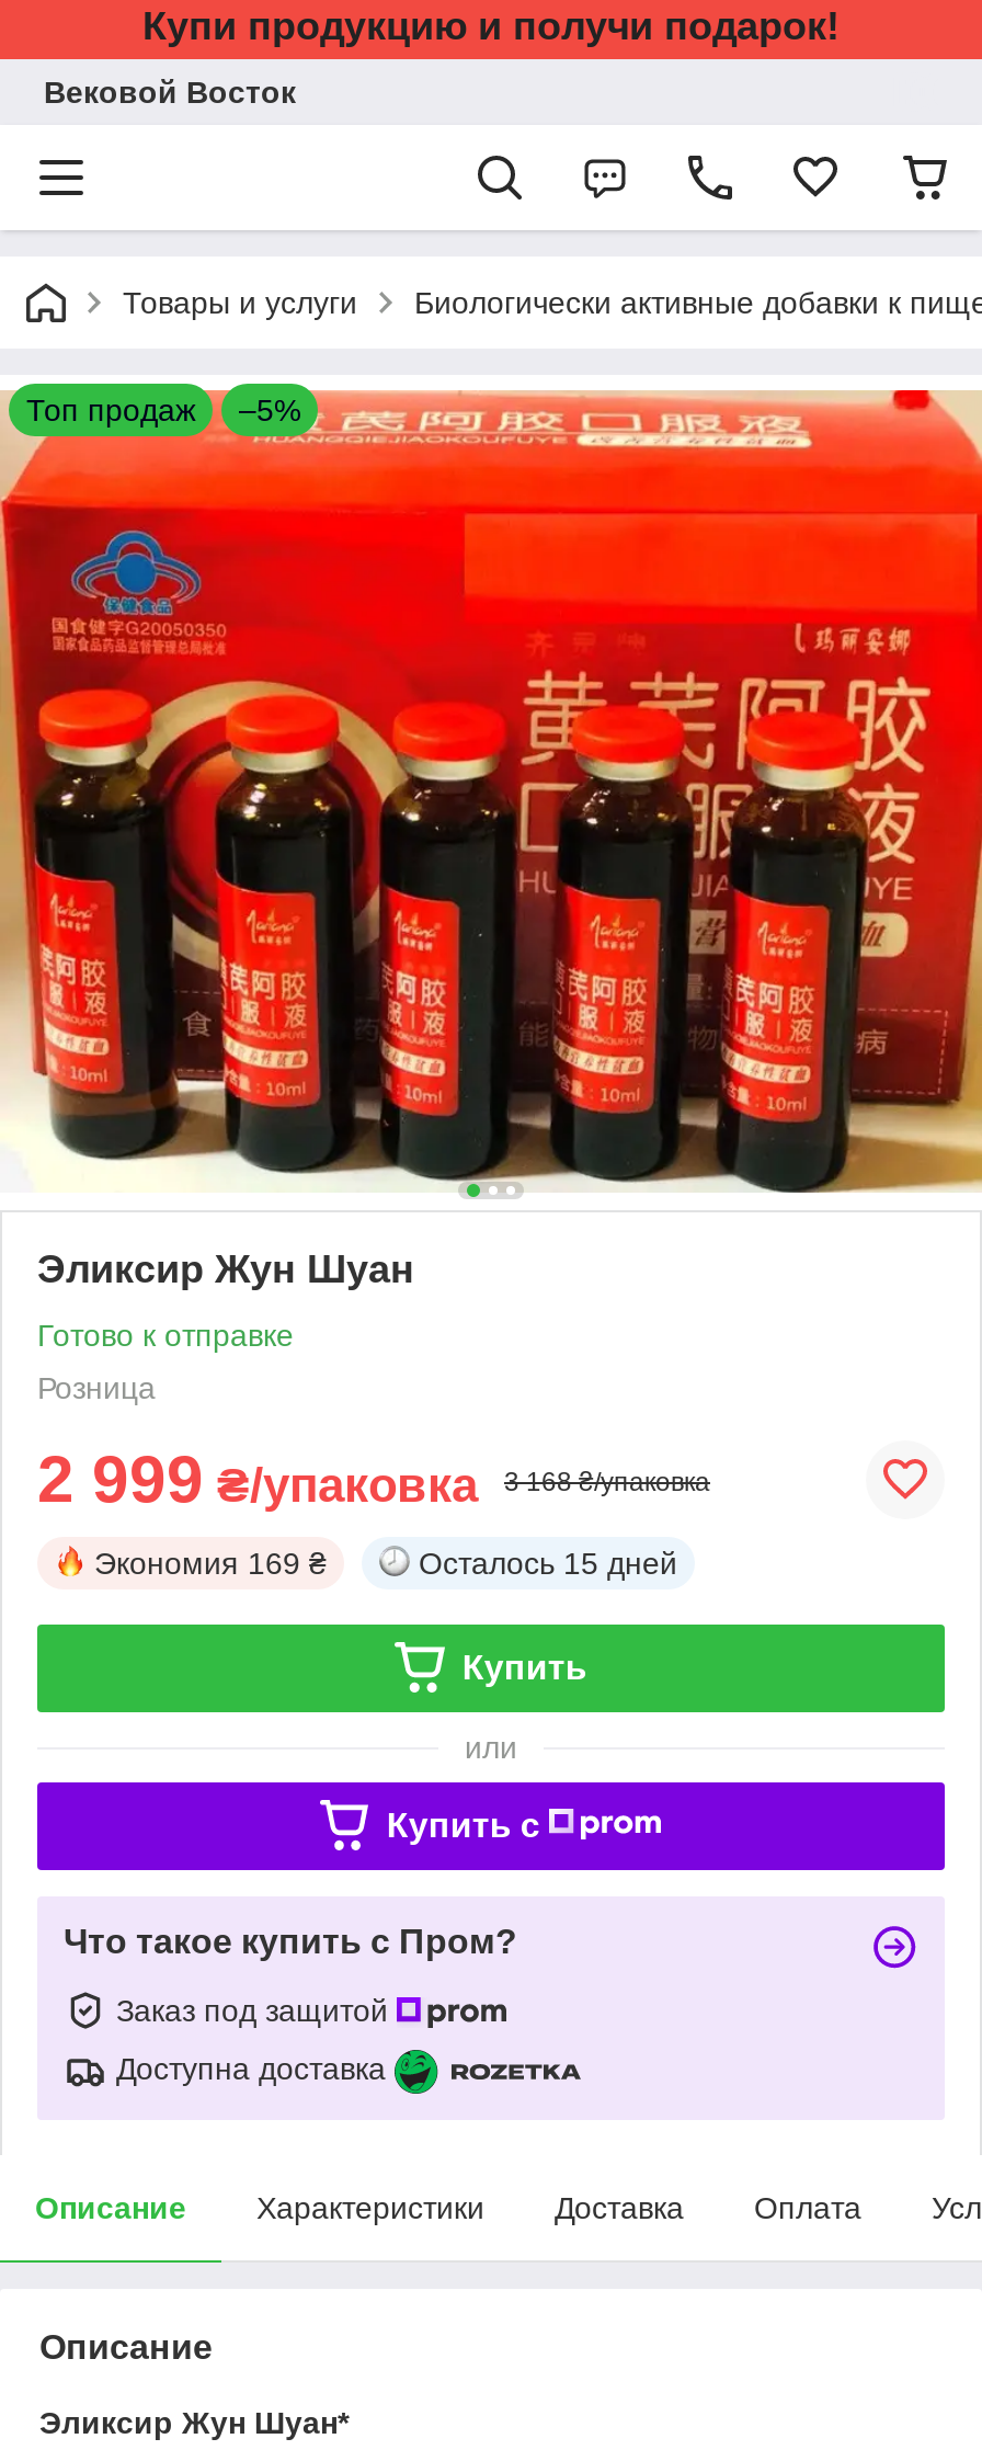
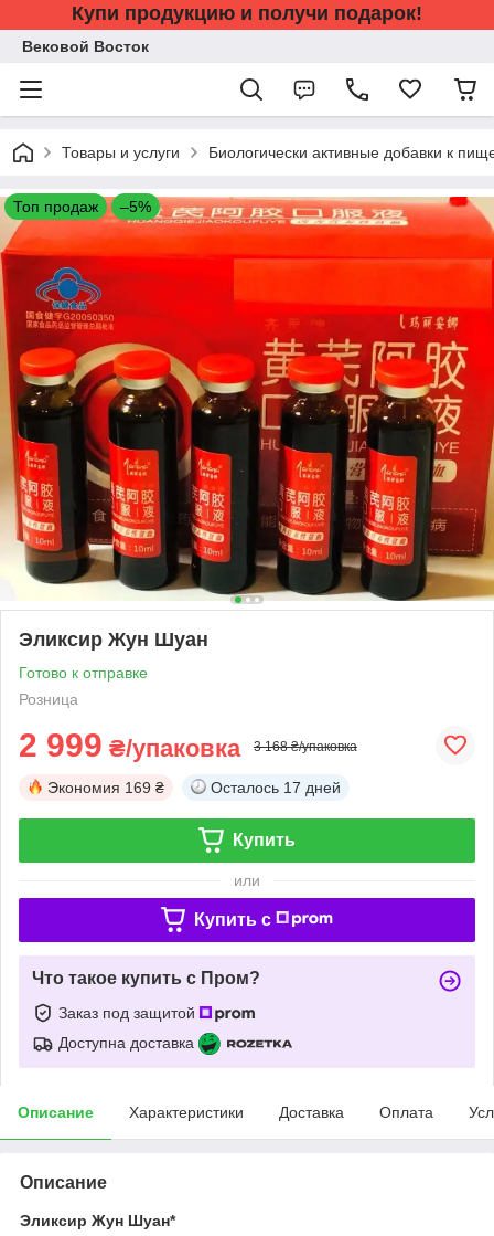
- Осталось 15 дней
+ Осталось 17 дней
